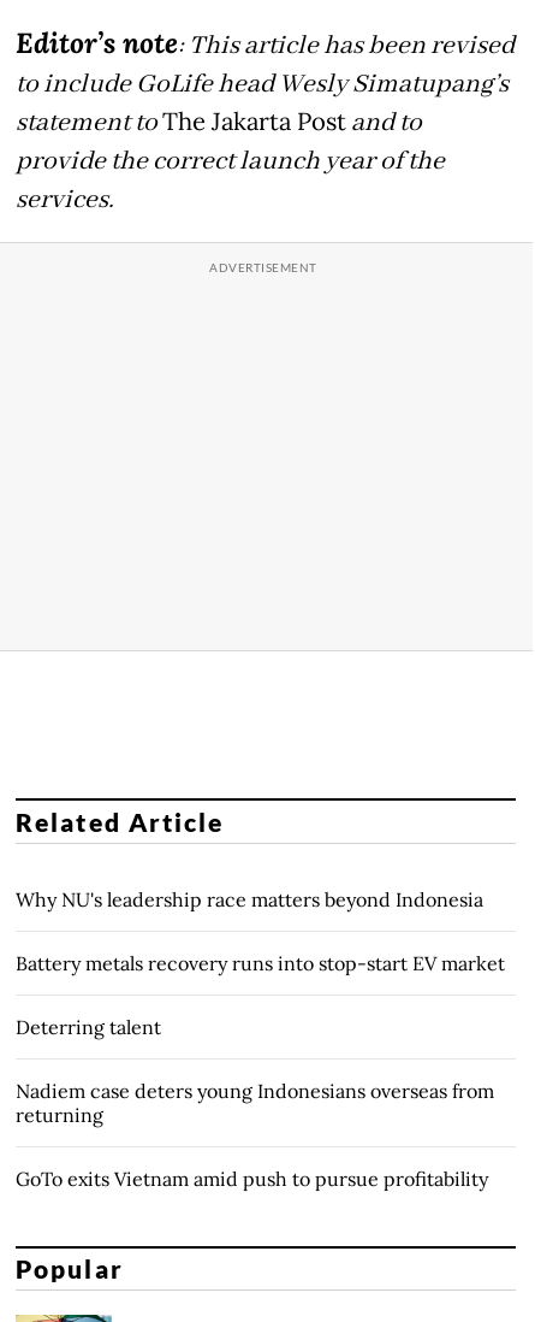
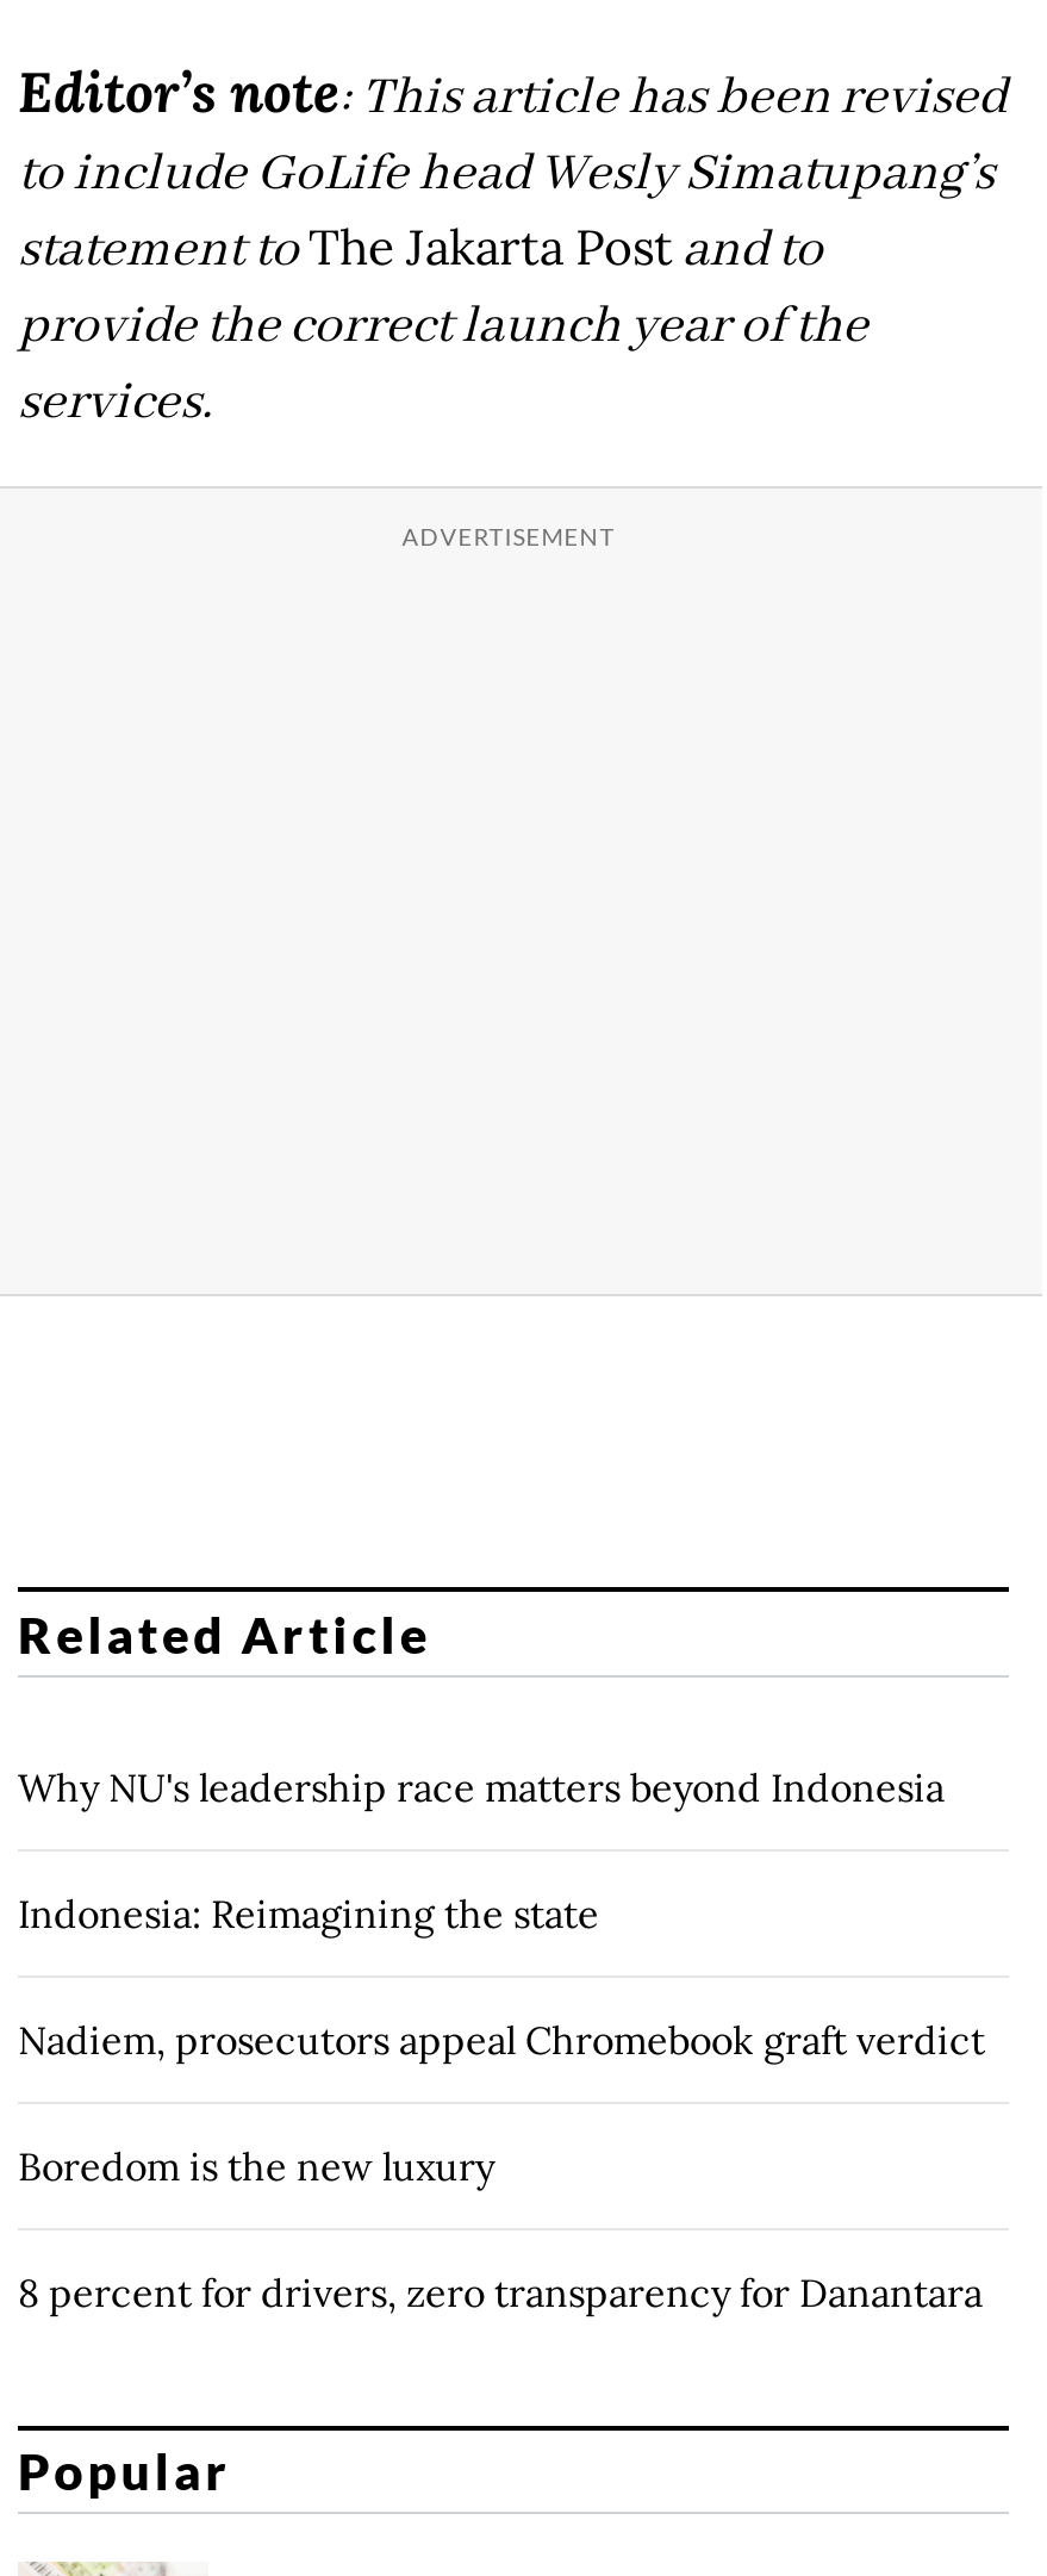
- Battery metals recovery runs into stop-start EV market
+ Indonesia: Reimagining the state

- Deterring talent
+ Nadiem, prosecutors appeal Chromebook graft verdict

- Nadiem case deters young Indonesians overseas from
- returning
+ Boredom is the new luxury

- GoTo exits Vietnam amid push to pursue profitability
+ 8 percent for drivers, zero transparency for Danantara
